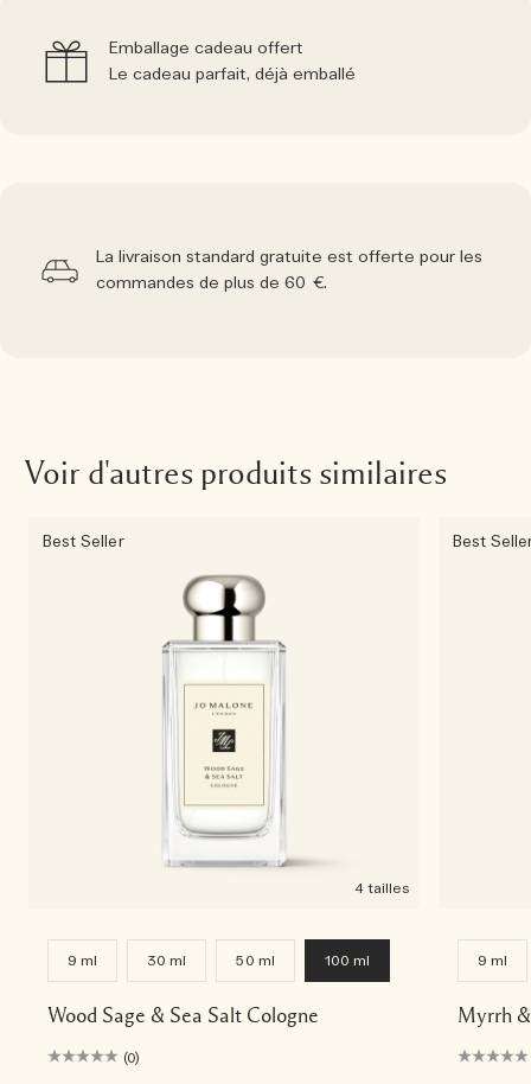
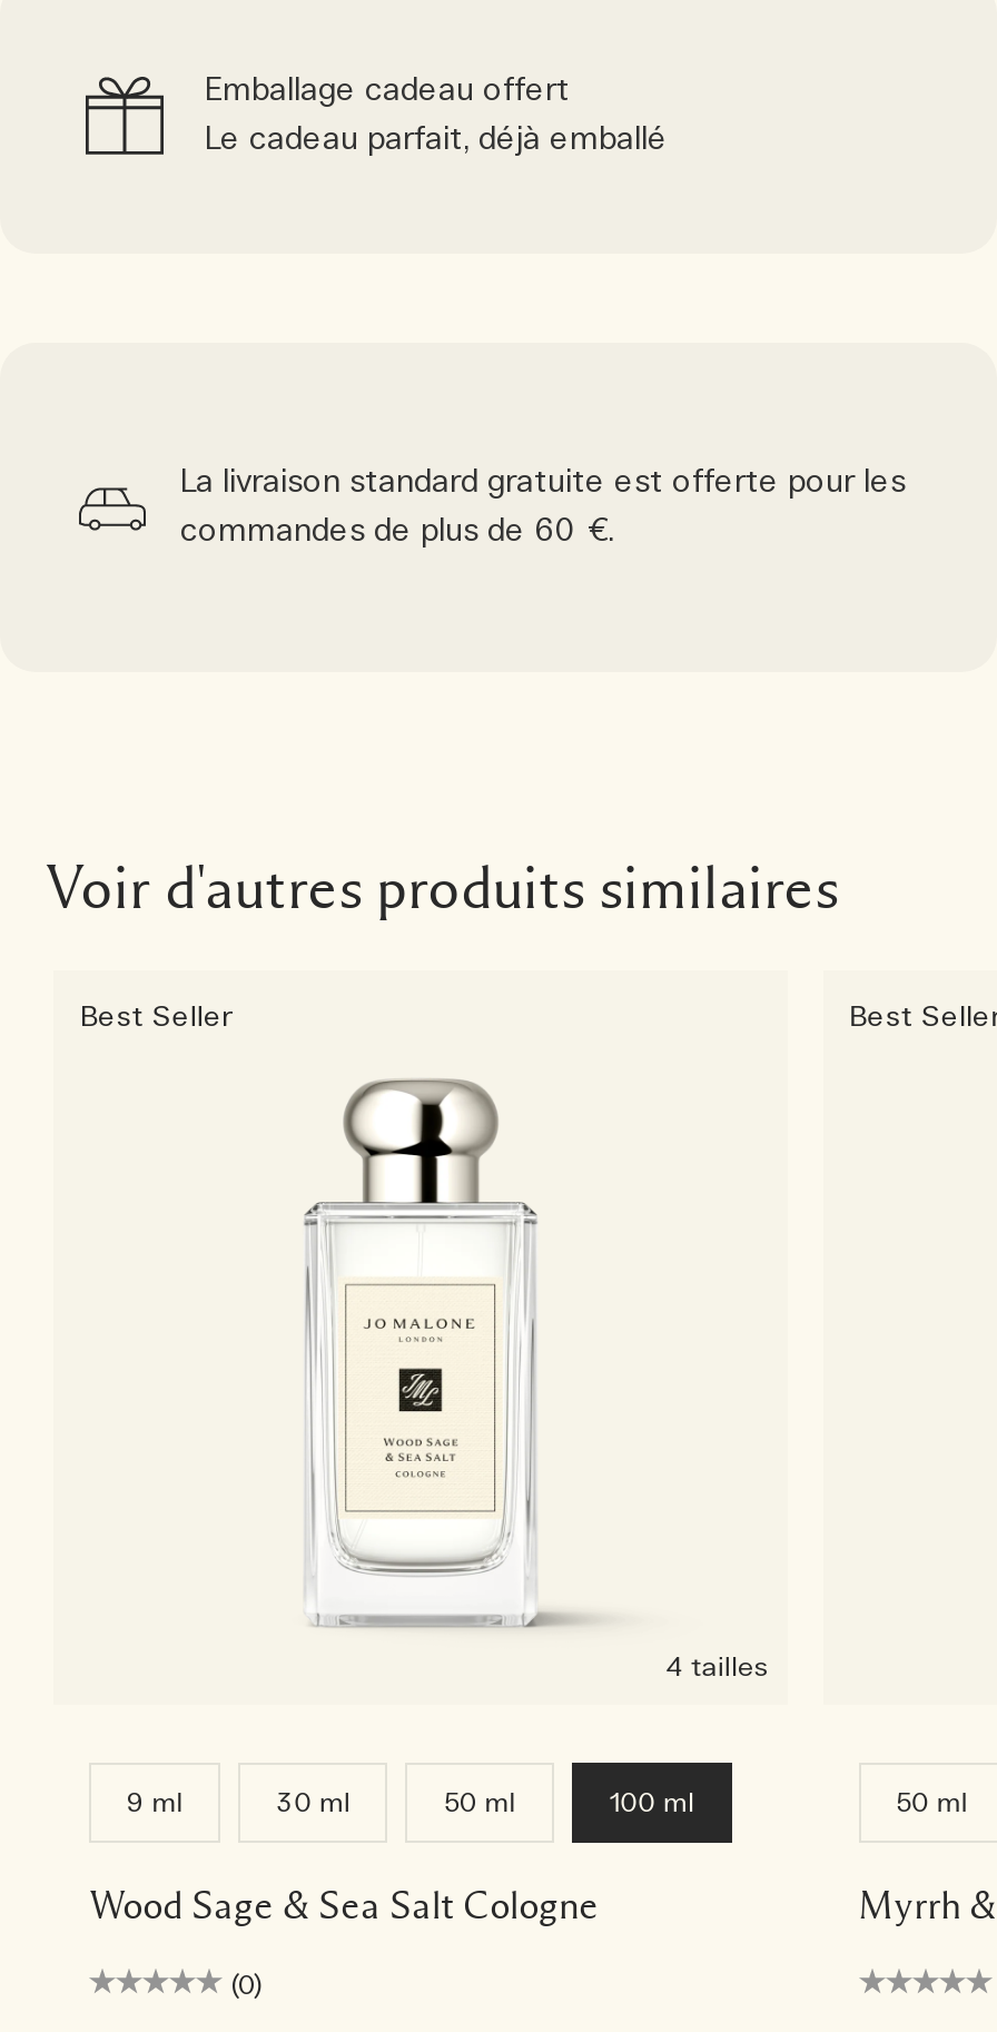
- 9 ml
+ 50 ml
